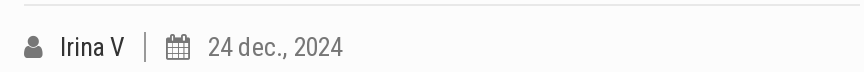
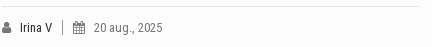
- 24 dec., 2024
+ 20 aug., 2025
